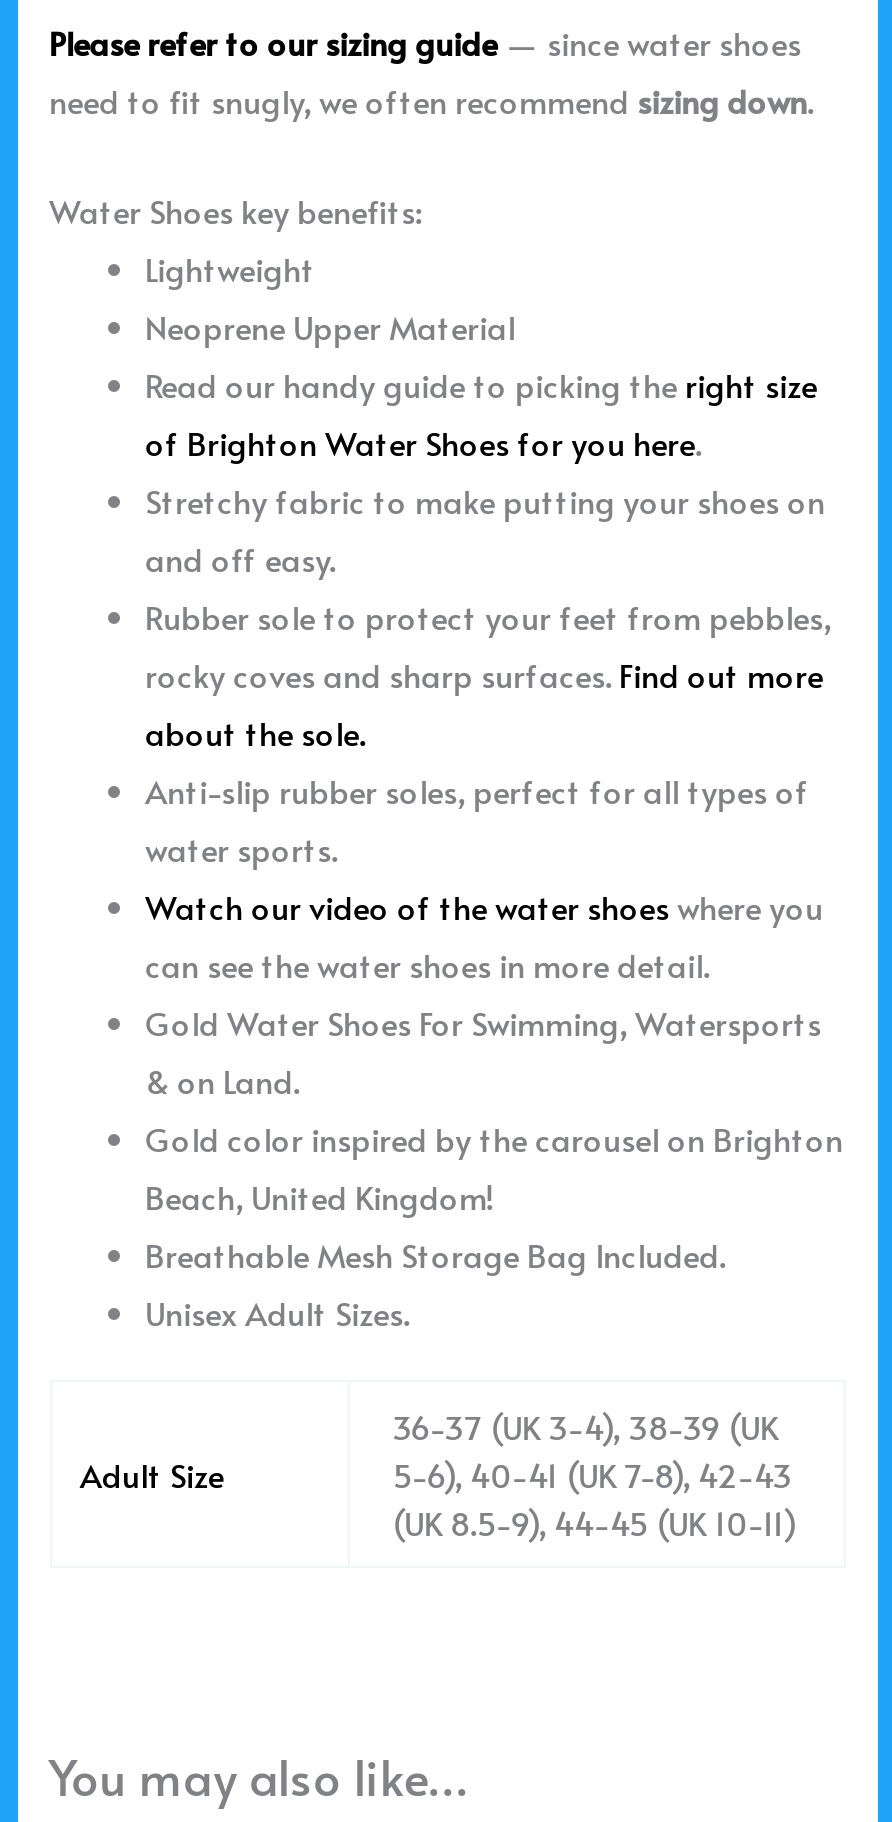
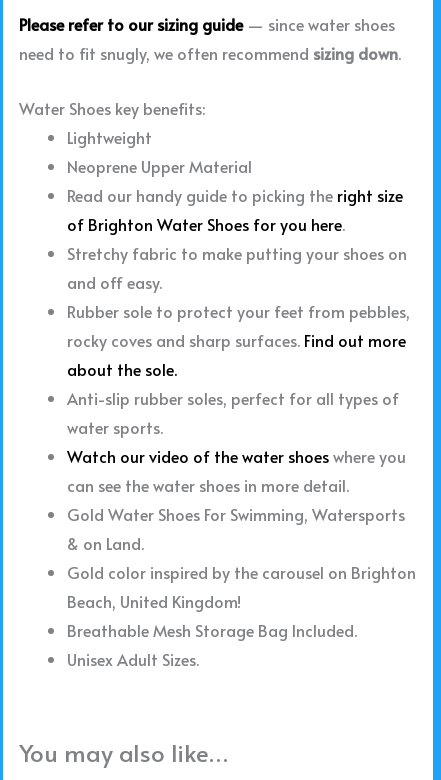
- 36-37 (UK 3-4), 38-39 (UK
- 5-6), 40-41 (UK 7-8), 42-43
- (UK 8.5-9), 44-45 (UK 10-11)

- Adult Size
